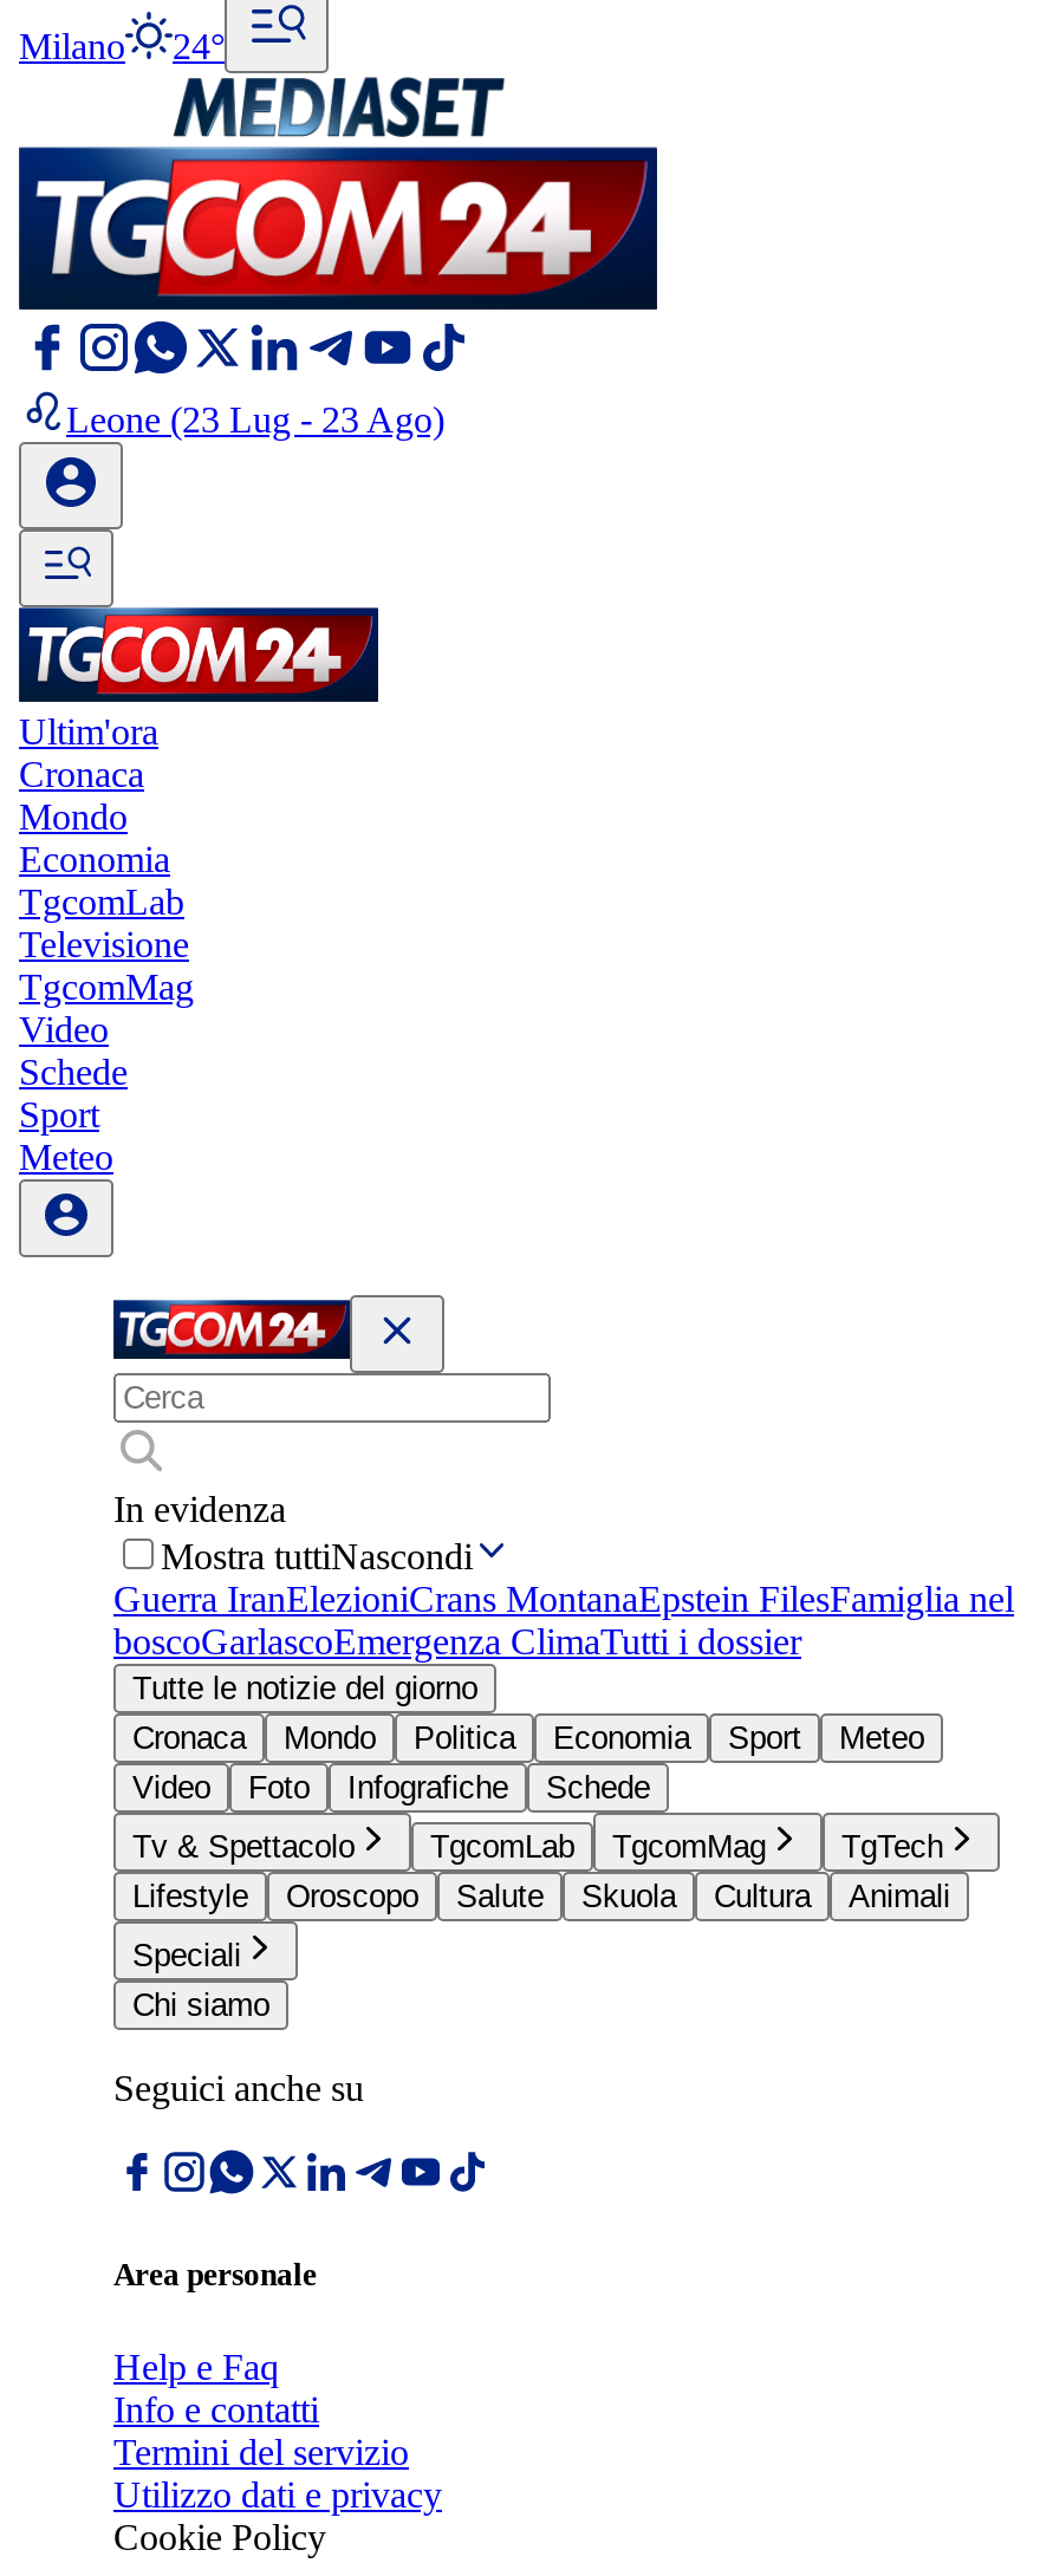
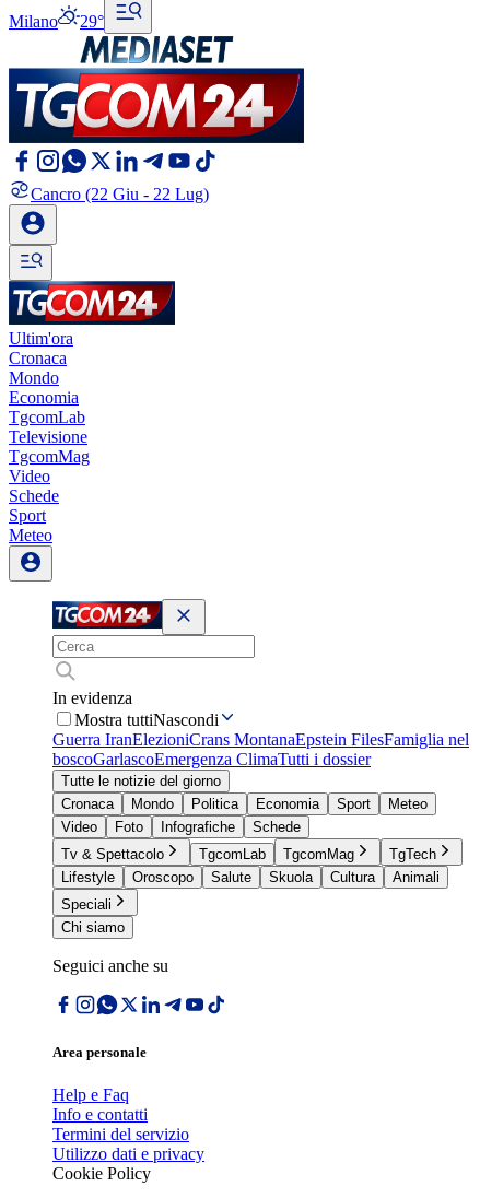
- Milano 24°
+ Milano 29°

- Leone (23 Lug - 23 Ago)
+ Cancro (22 Giu - 22 Lug)
